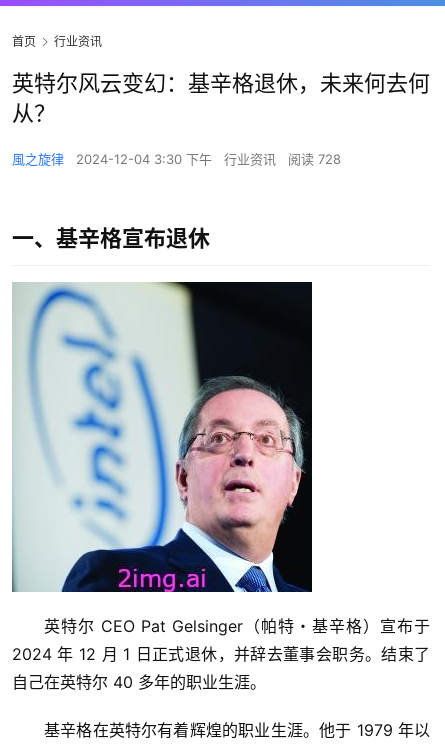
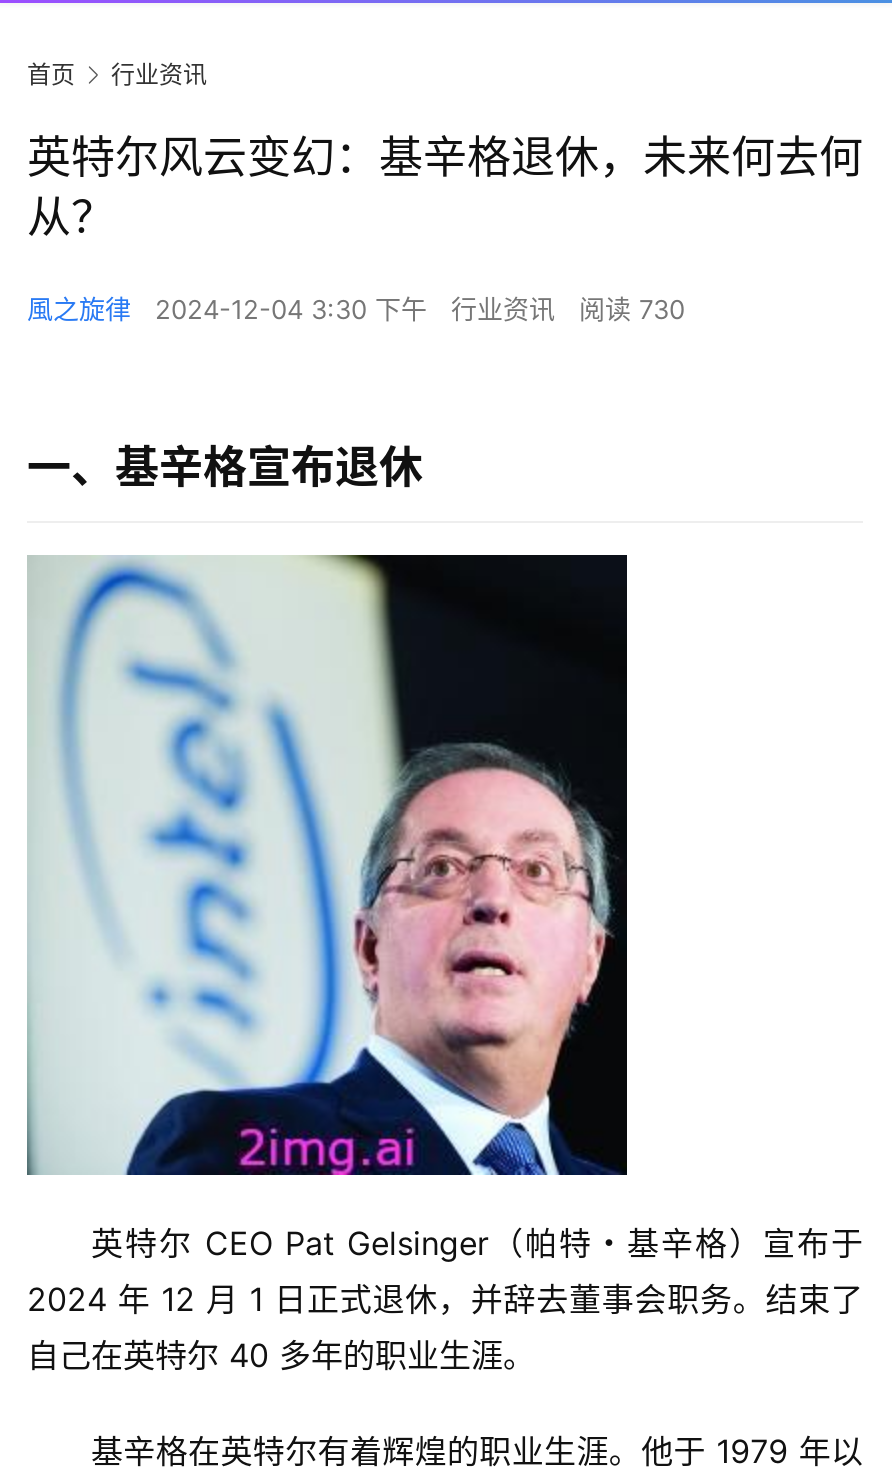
- 風之旋律 2024-12-04 3:30 下午 行业资讯 阅读 728
+ 風之旋律 2024-12-04 3:30 下午 行业资讯 阅读 730
